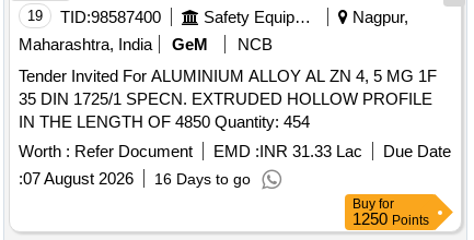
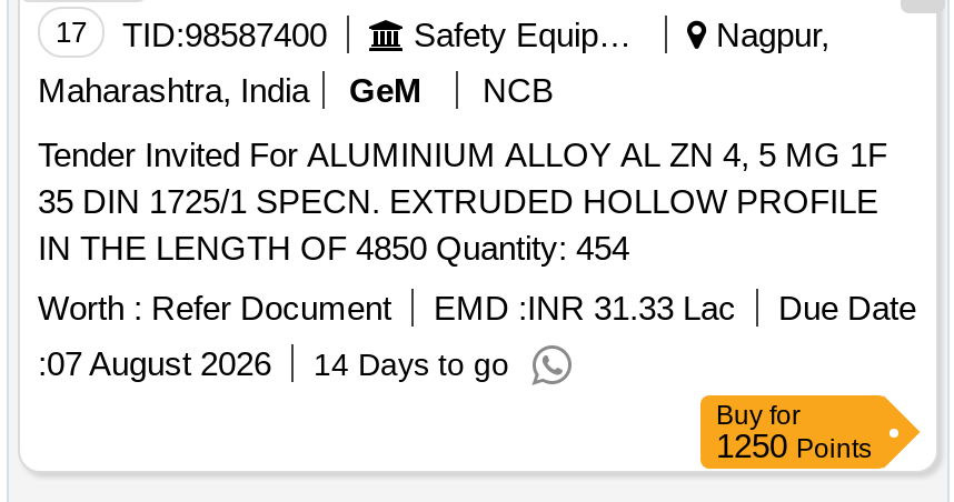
- 19 TID:98587400
+ 17 TID:98587400

- :07 August 2026 16 Days to go
+ :07 August 2026 14 Days to go
